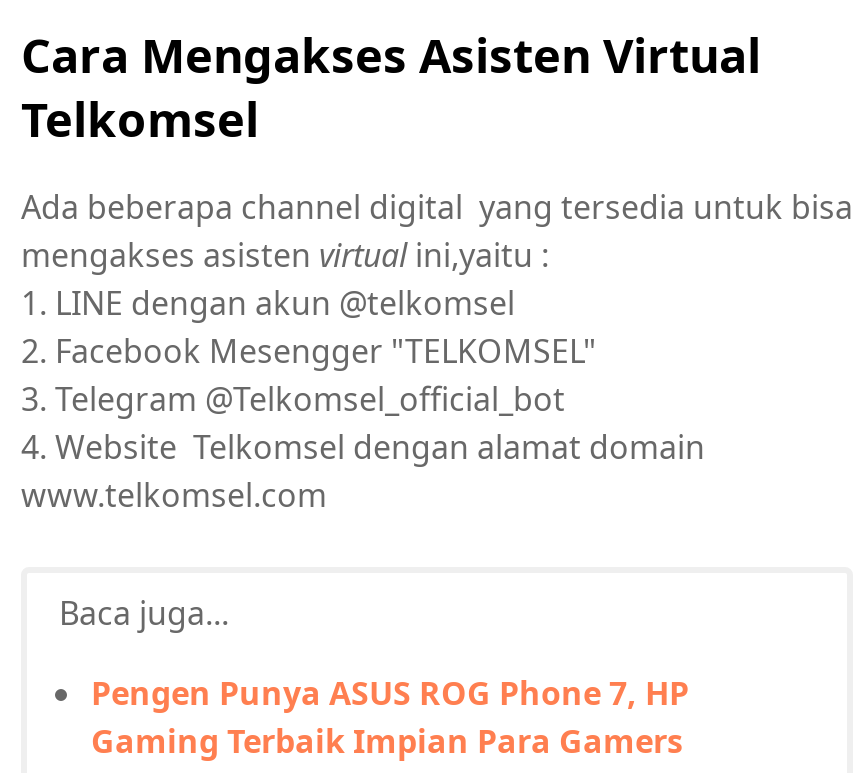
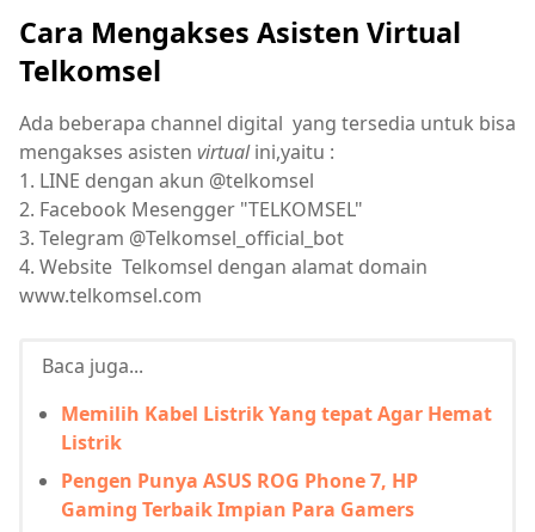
+ Memilih Kabel Listrik Yang tepat Agar Hemat
+ Listrik
